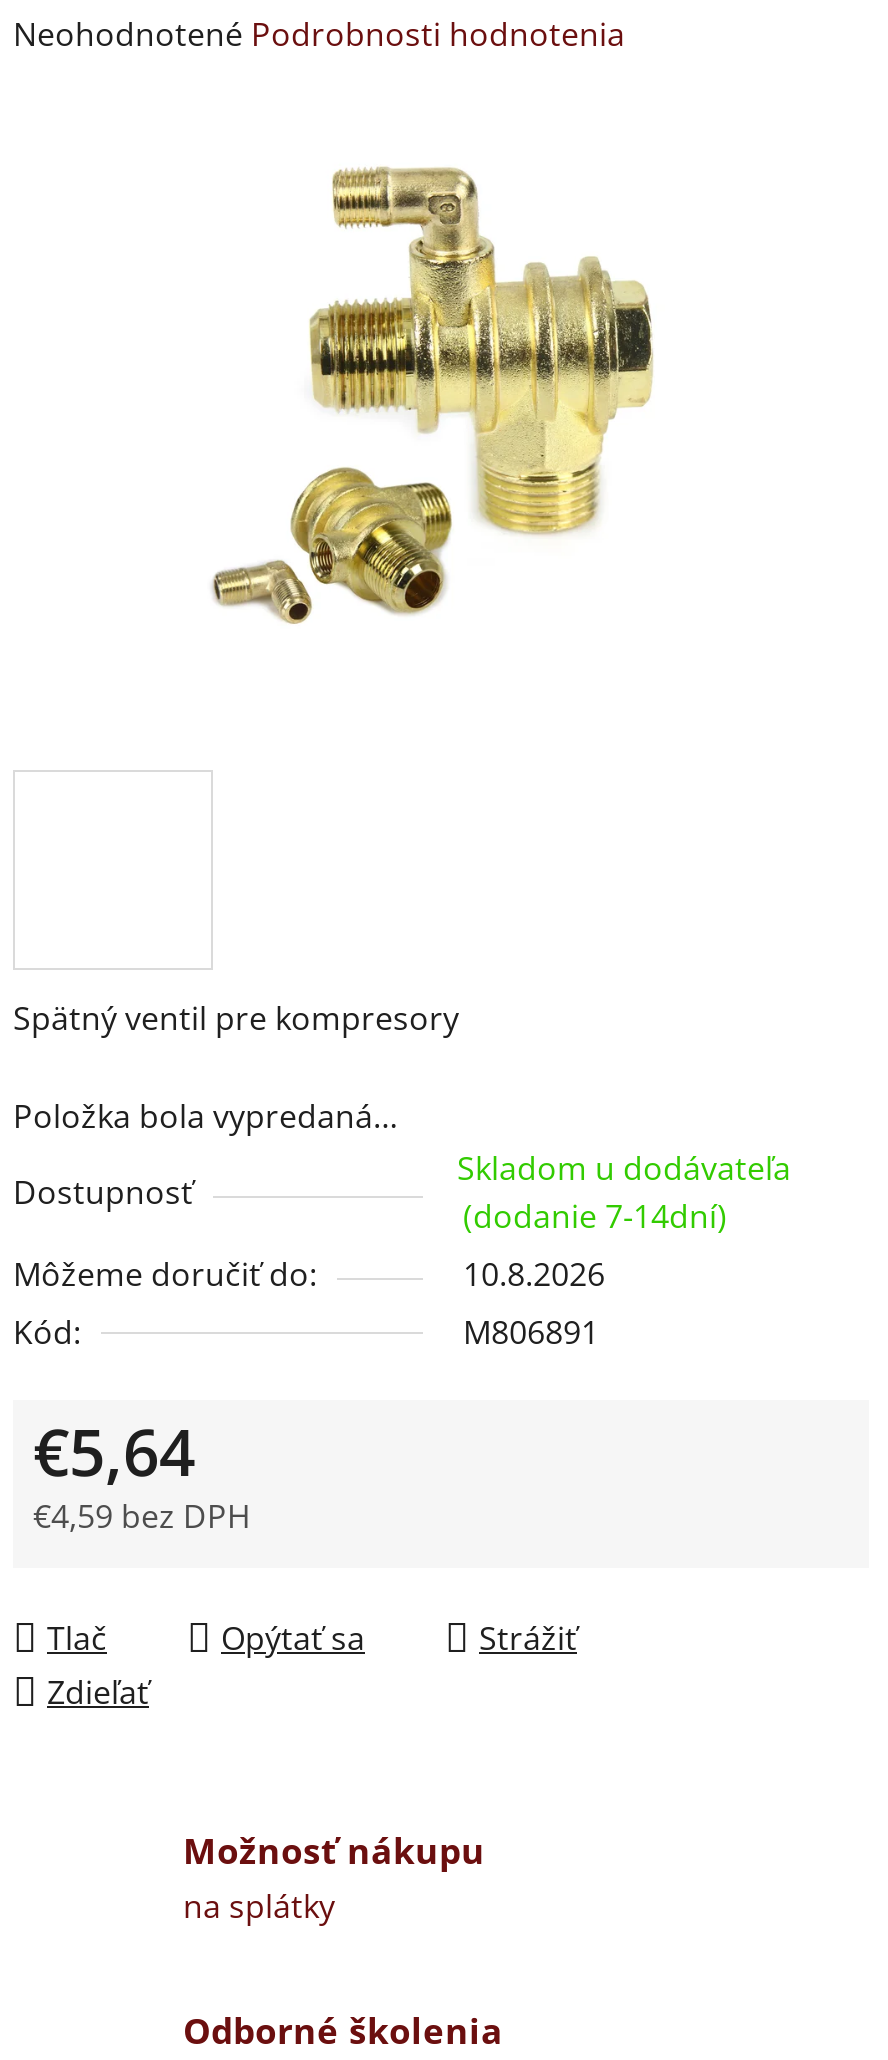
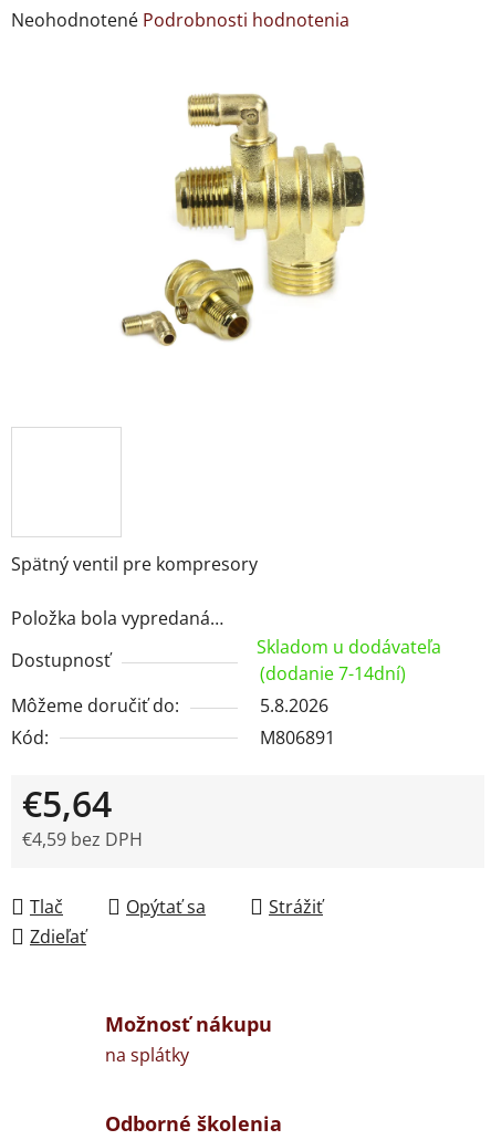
- 10.8.2026
+ 5.8.2026
